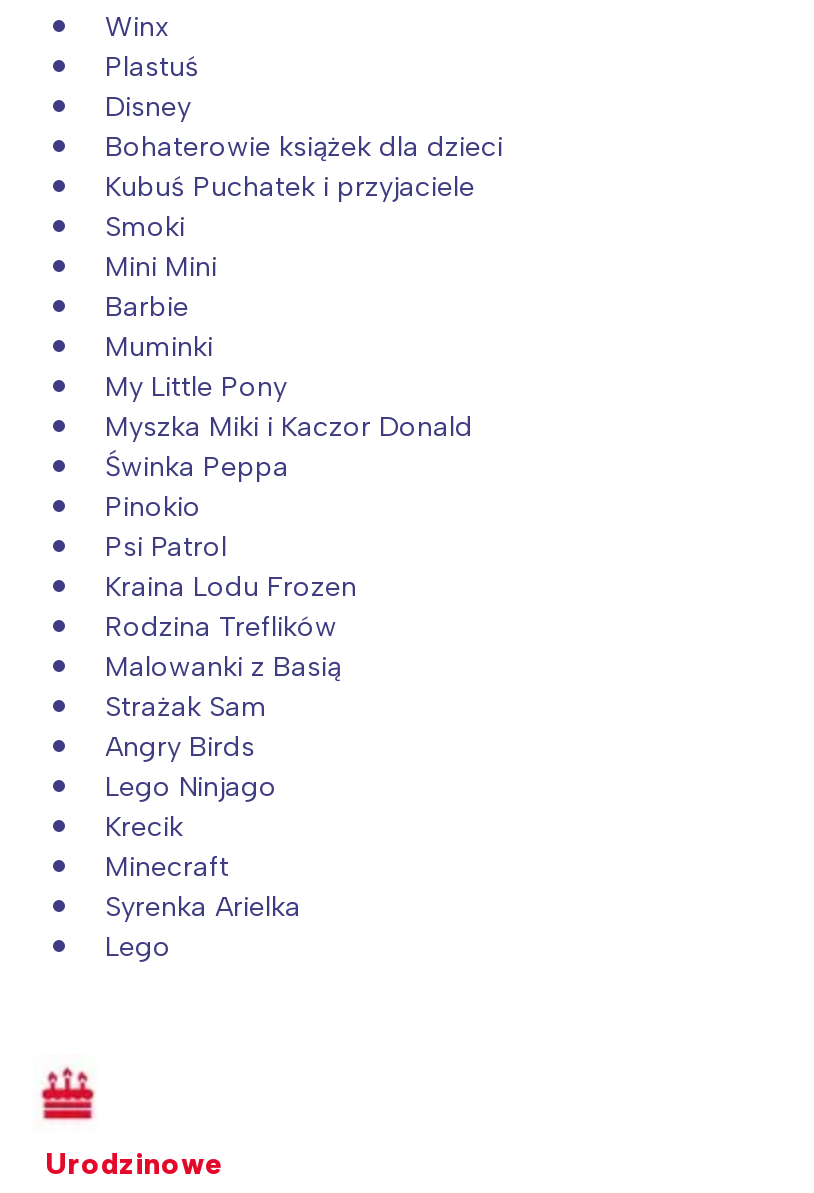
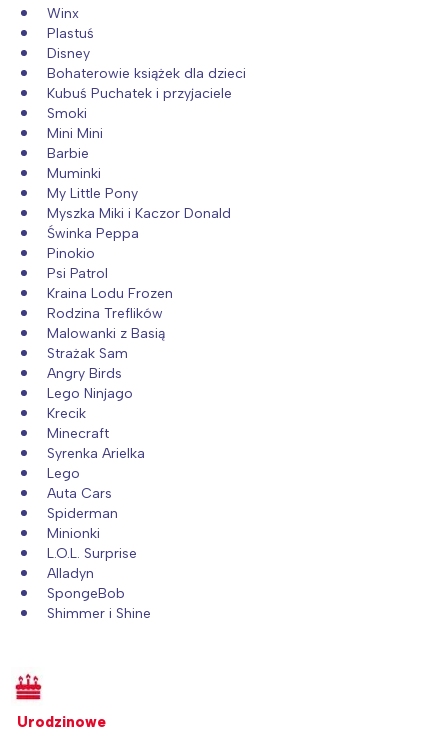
+ Auta Cars
+ Spiderman
+ Minionki
+ L.O.L. Surprise
+ Alladyn
+ SpongeBob
+ Shimmer i Shine
